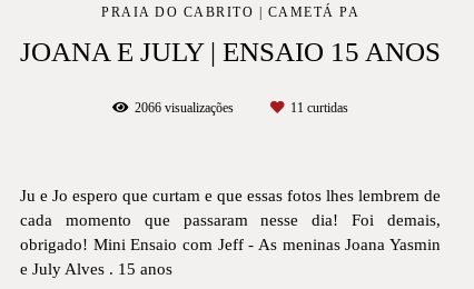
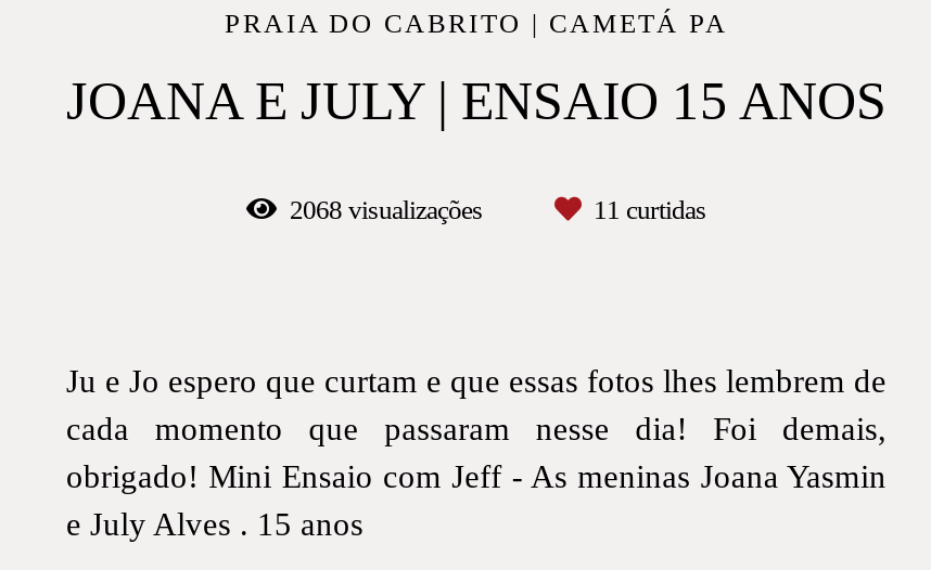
- 2066 visualizações
+ 2068 visualizações
